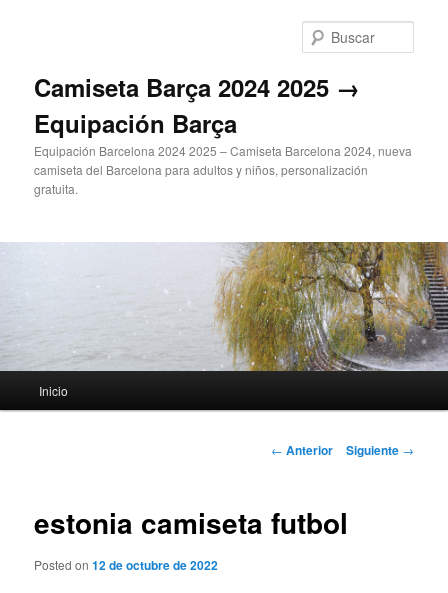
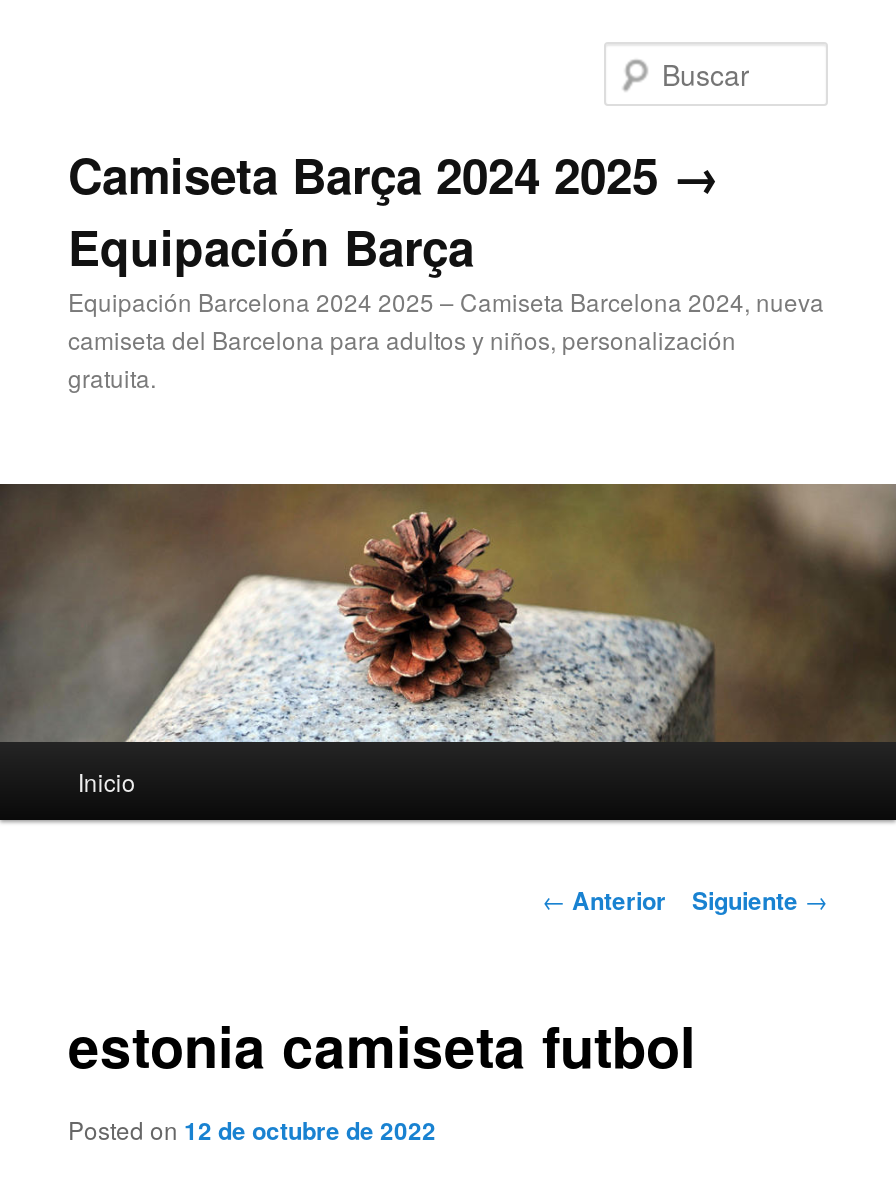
- [image]
+ [image]
